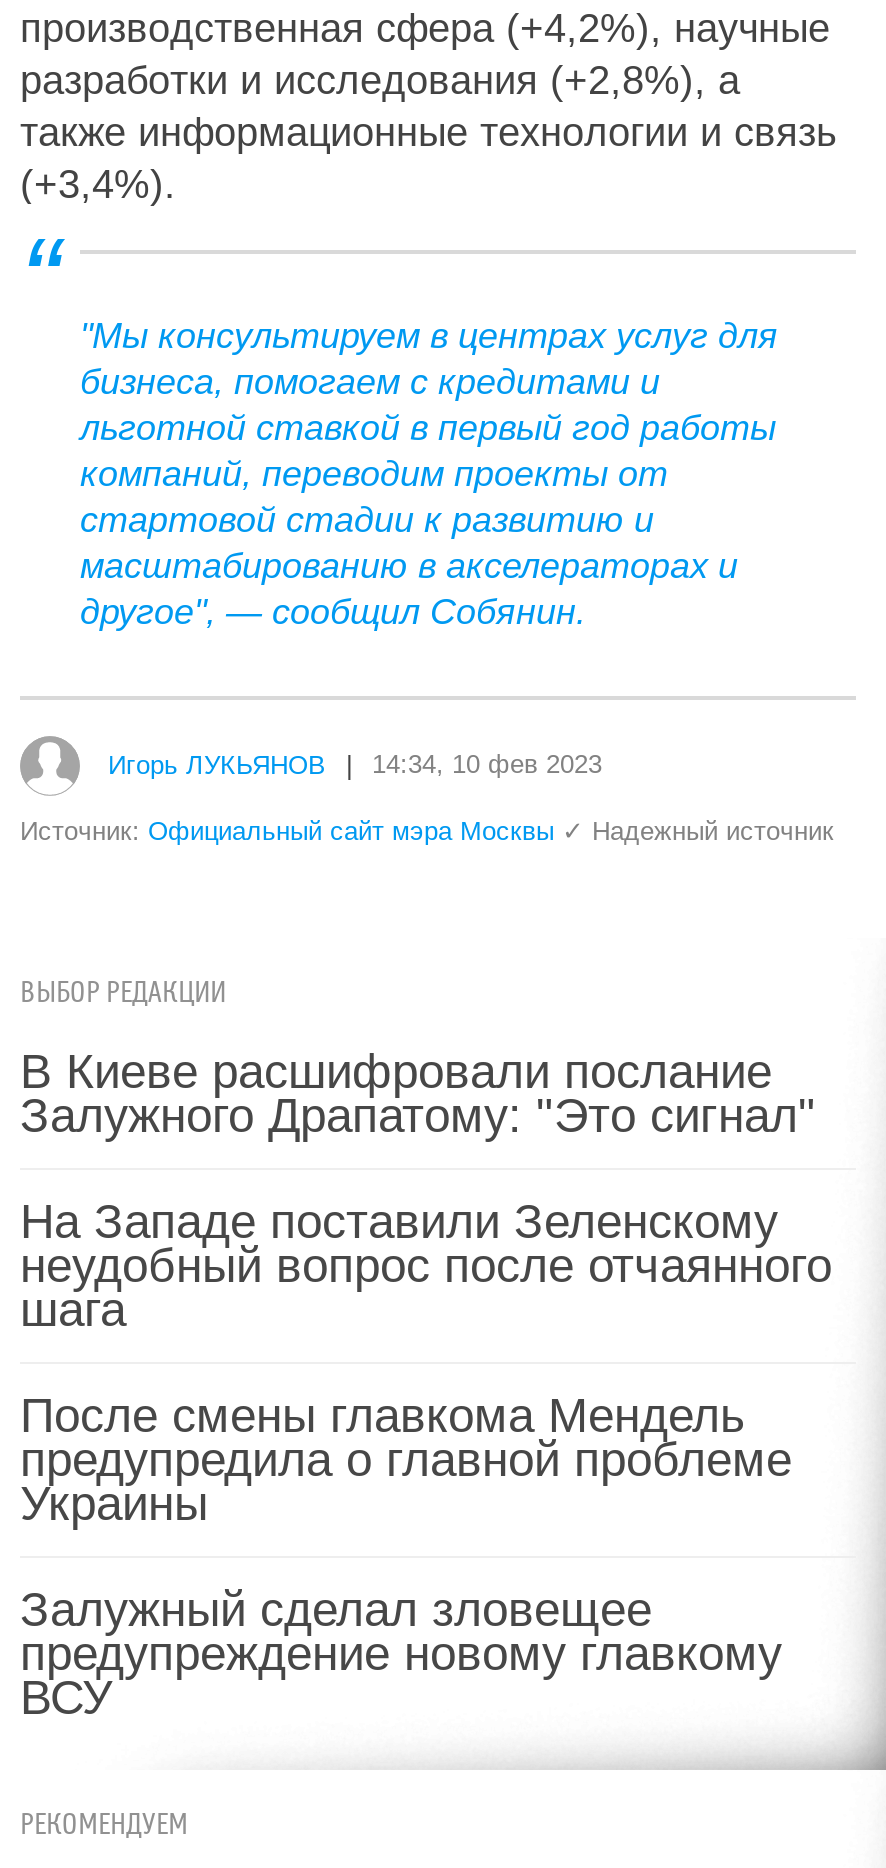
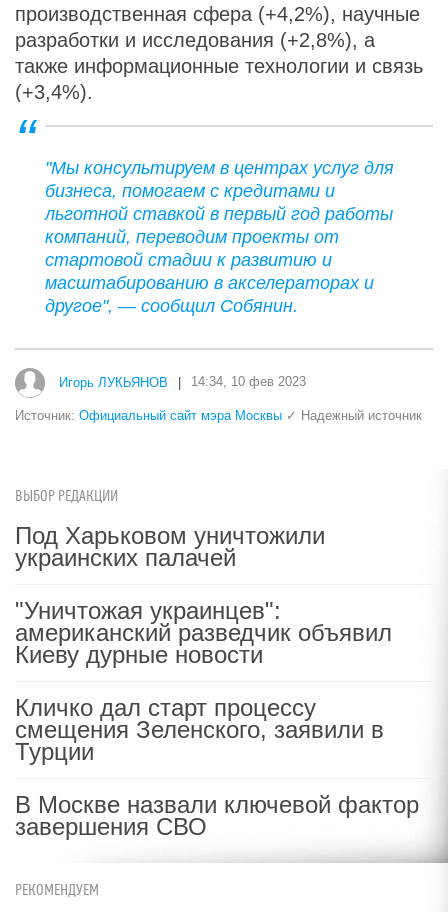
- В Киеве расшифровали послание
- Залужного Драпатому: "Это сигнал"
+ Под Харьковом уничтожили
+ украинских палачей

- На Западе поставили Зеленскому
- неудобный вопрос после отчаянного
- шага
+ "Уничтожая украинцев":
+ американский разведчик объявил
+ Киеву дурные новости

- После смены главкома Мендель
- предупредила о главной проблеме
- Украины
+ Кличко дал старт процессу
+ смещения Зеленского, заявили в
+ Турции

- Залужный сделал зловещее
- предупреждение новому главкому
- ВСУ
+ В Москве назвали ключевой фактор
+ завершения СВО
